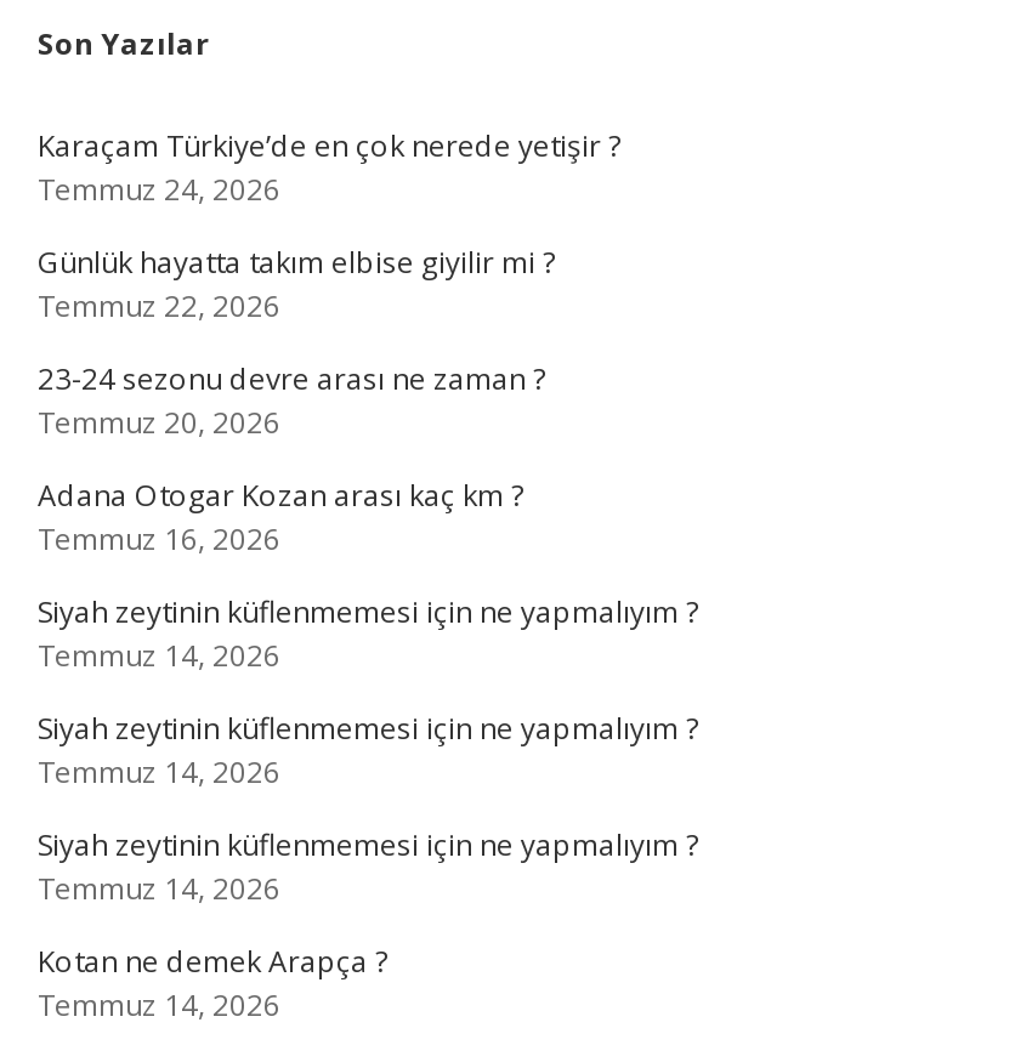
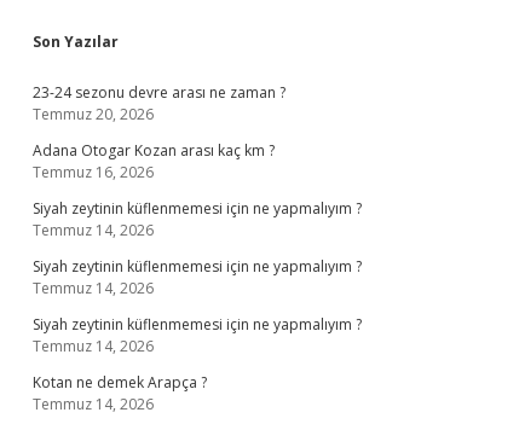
- Karaçam Türkiye’de en çok nerede yetişir ?
- Temmuz 24, 2026
- Günlük hayatta takım elbise giyilir mi ?
- Temmuz 22, 2026
